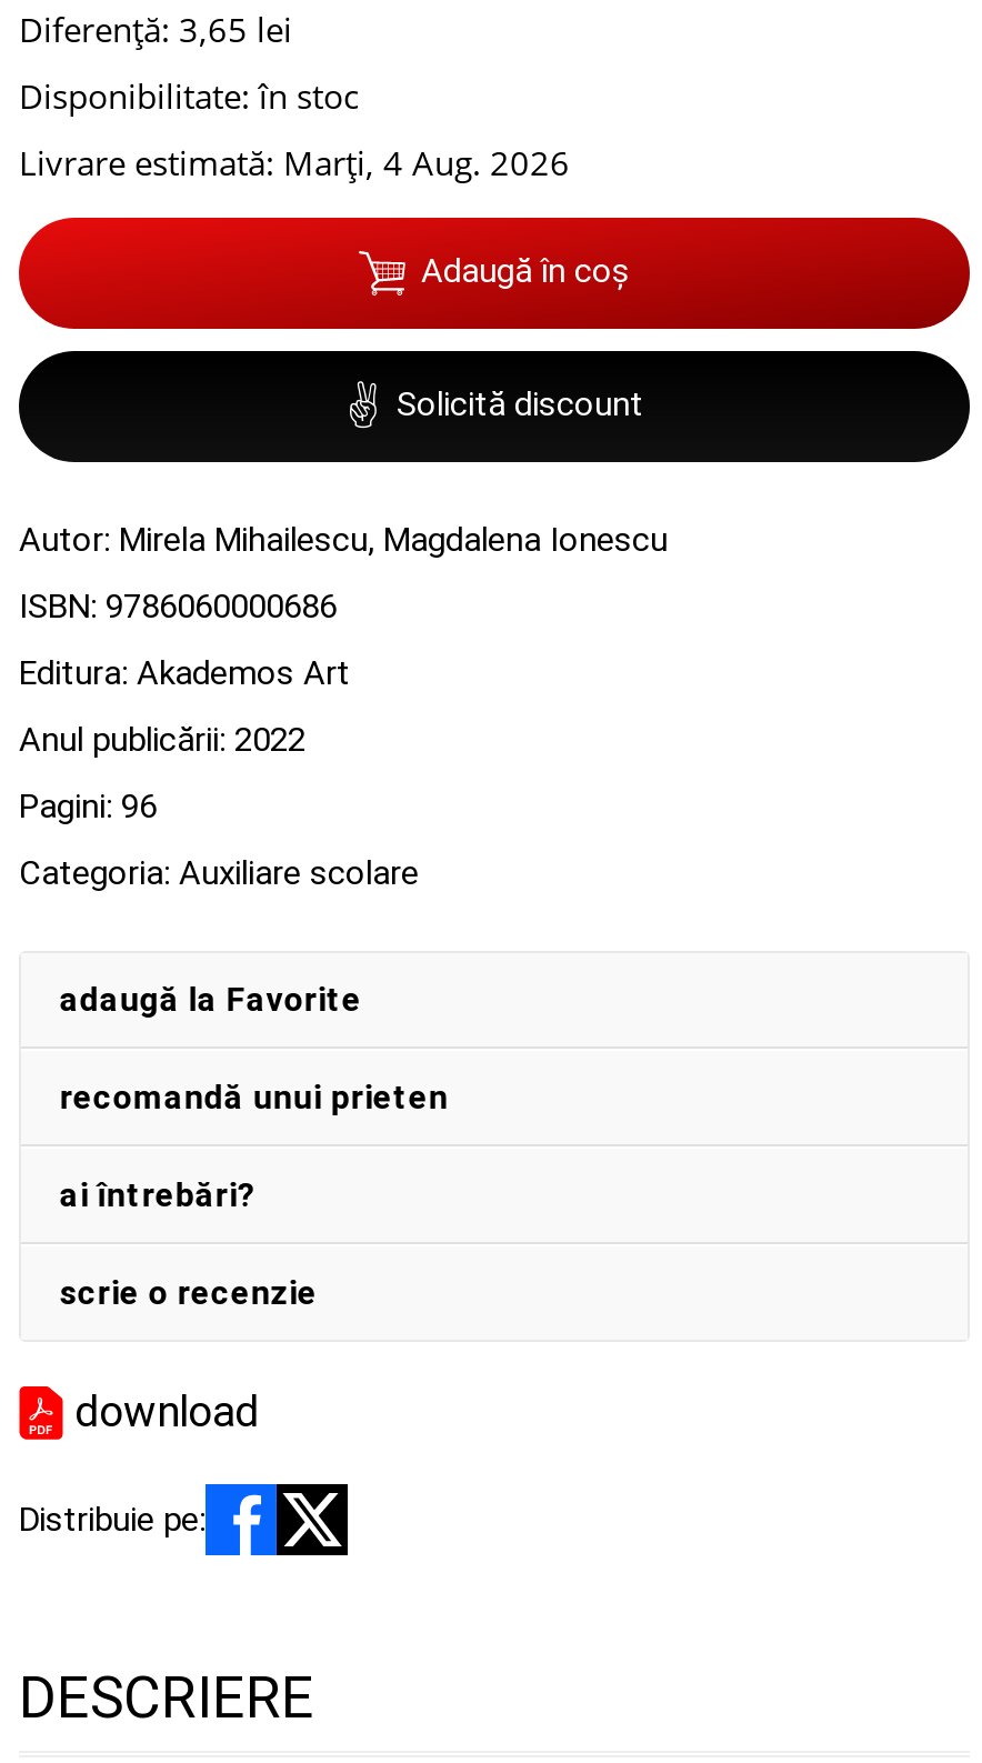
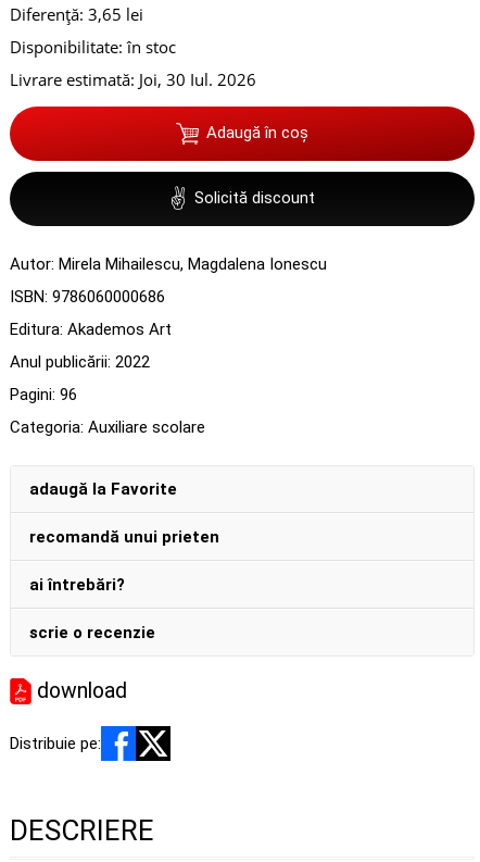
- Livrare estimată: Marți, 4 Aug. 2026
+ Livrare estimată: Joi, 30 Iul. 2026
